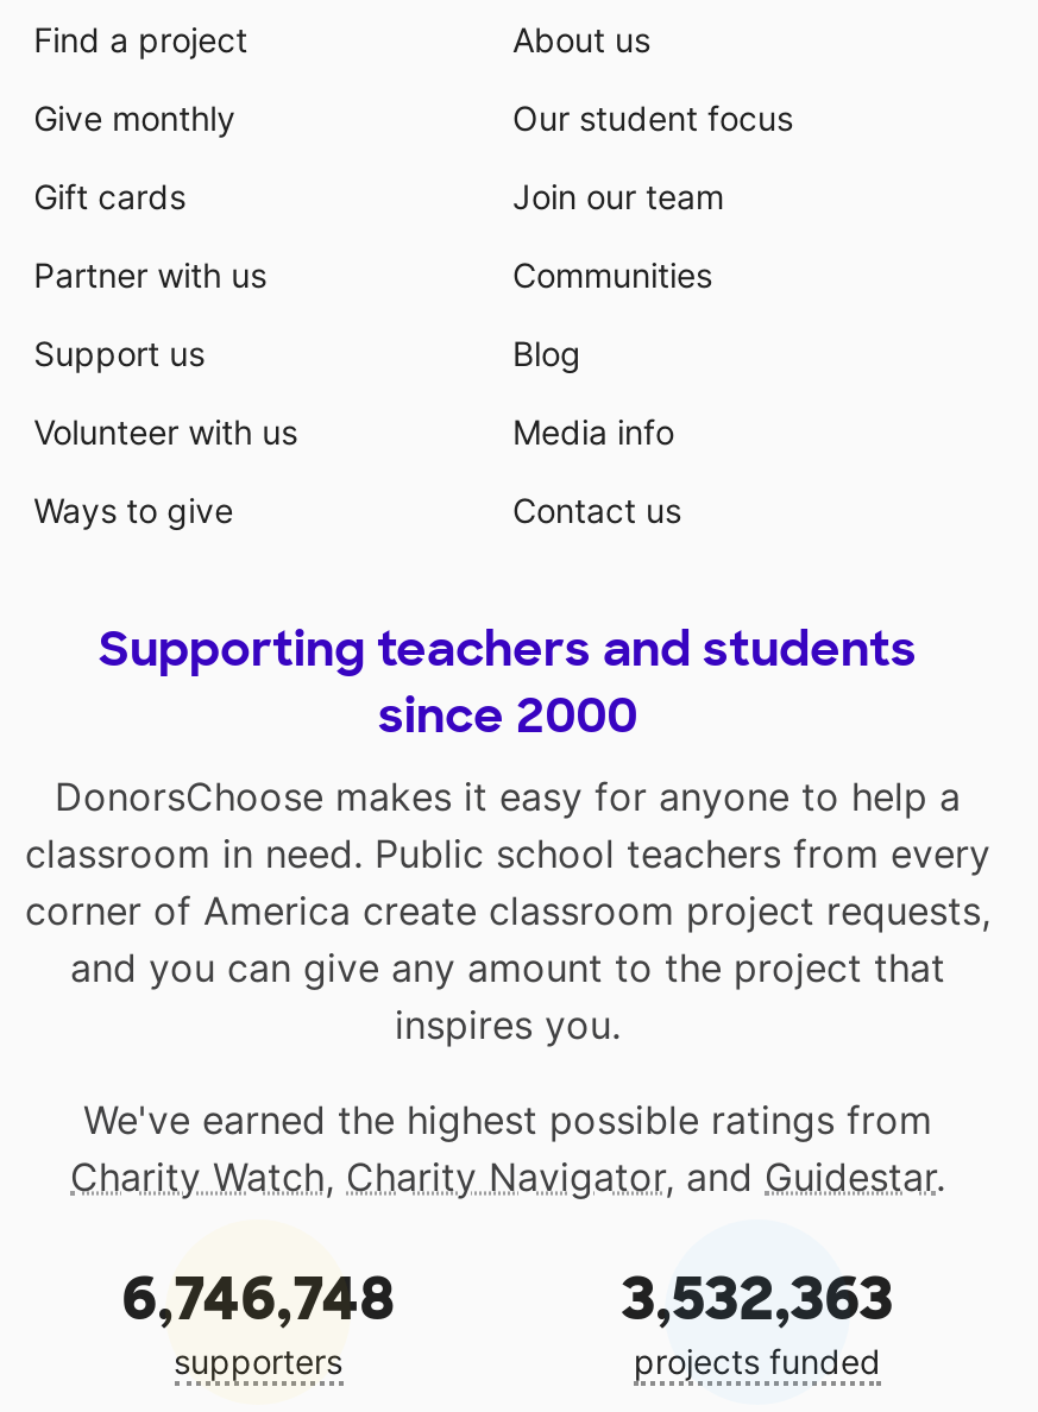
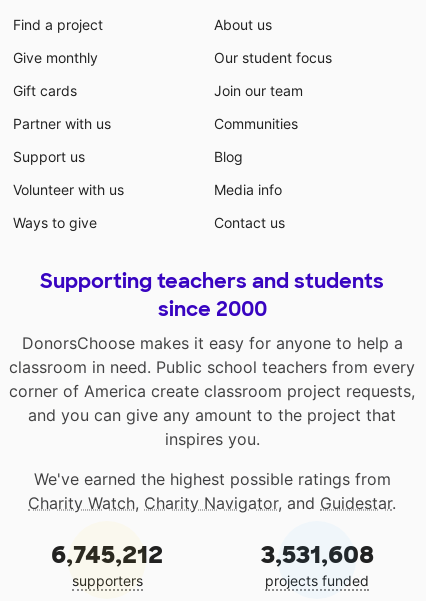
- 6,746,748
+ 6,745,212

- 3,532,363
+ 3,531,608
